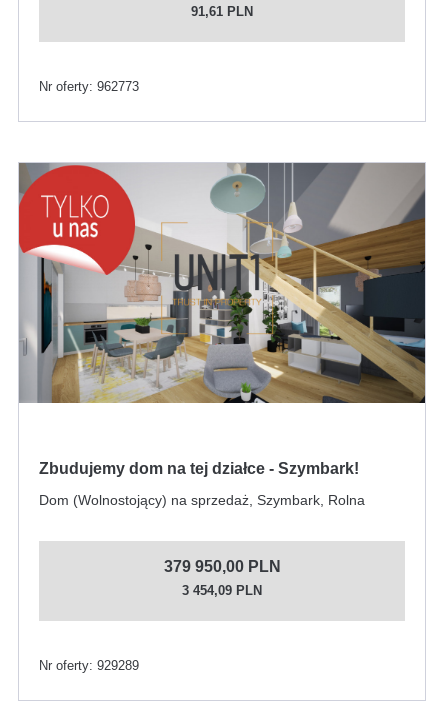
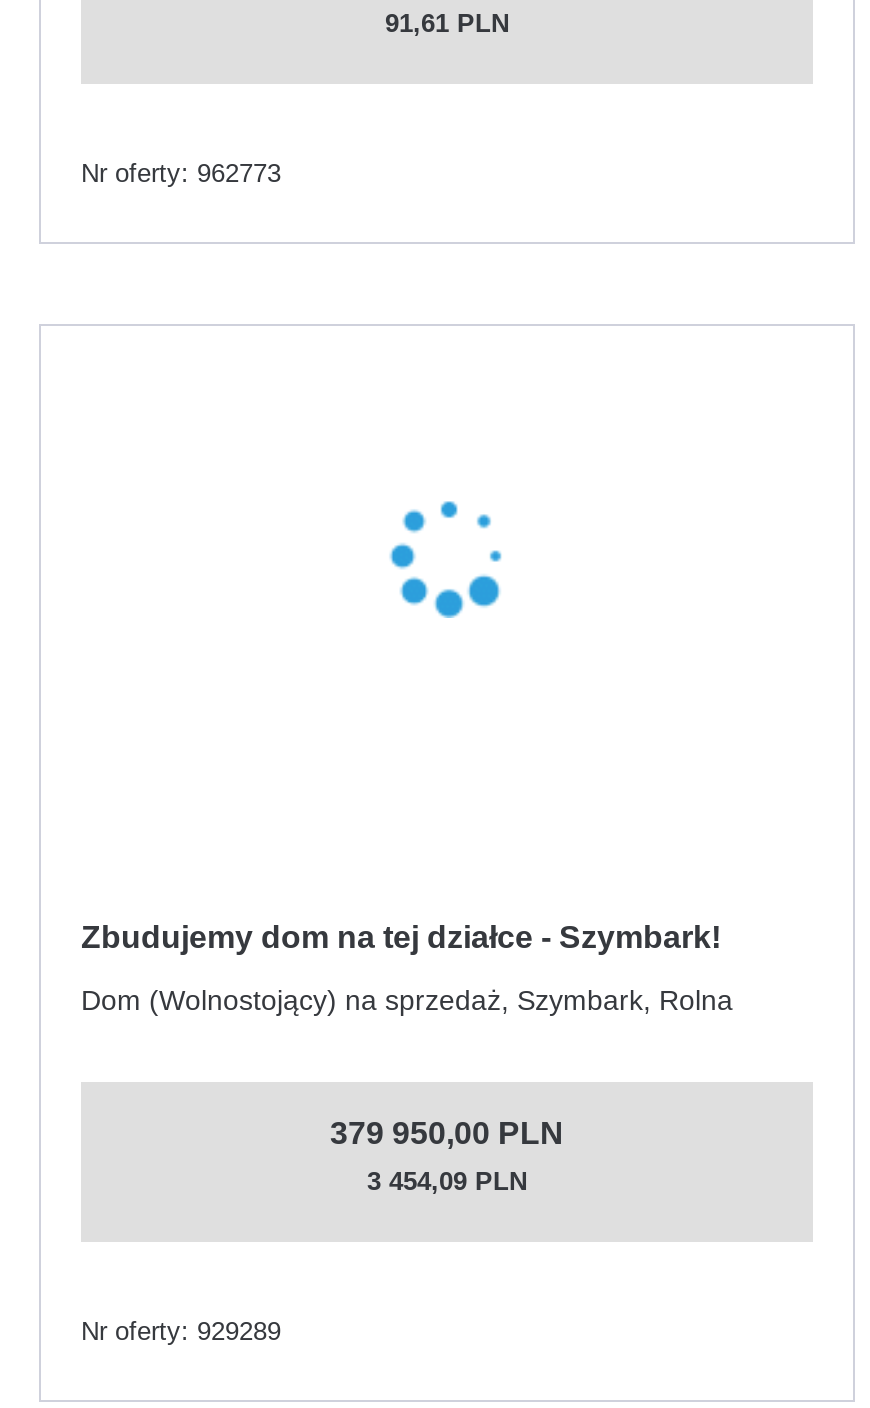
- [image]
